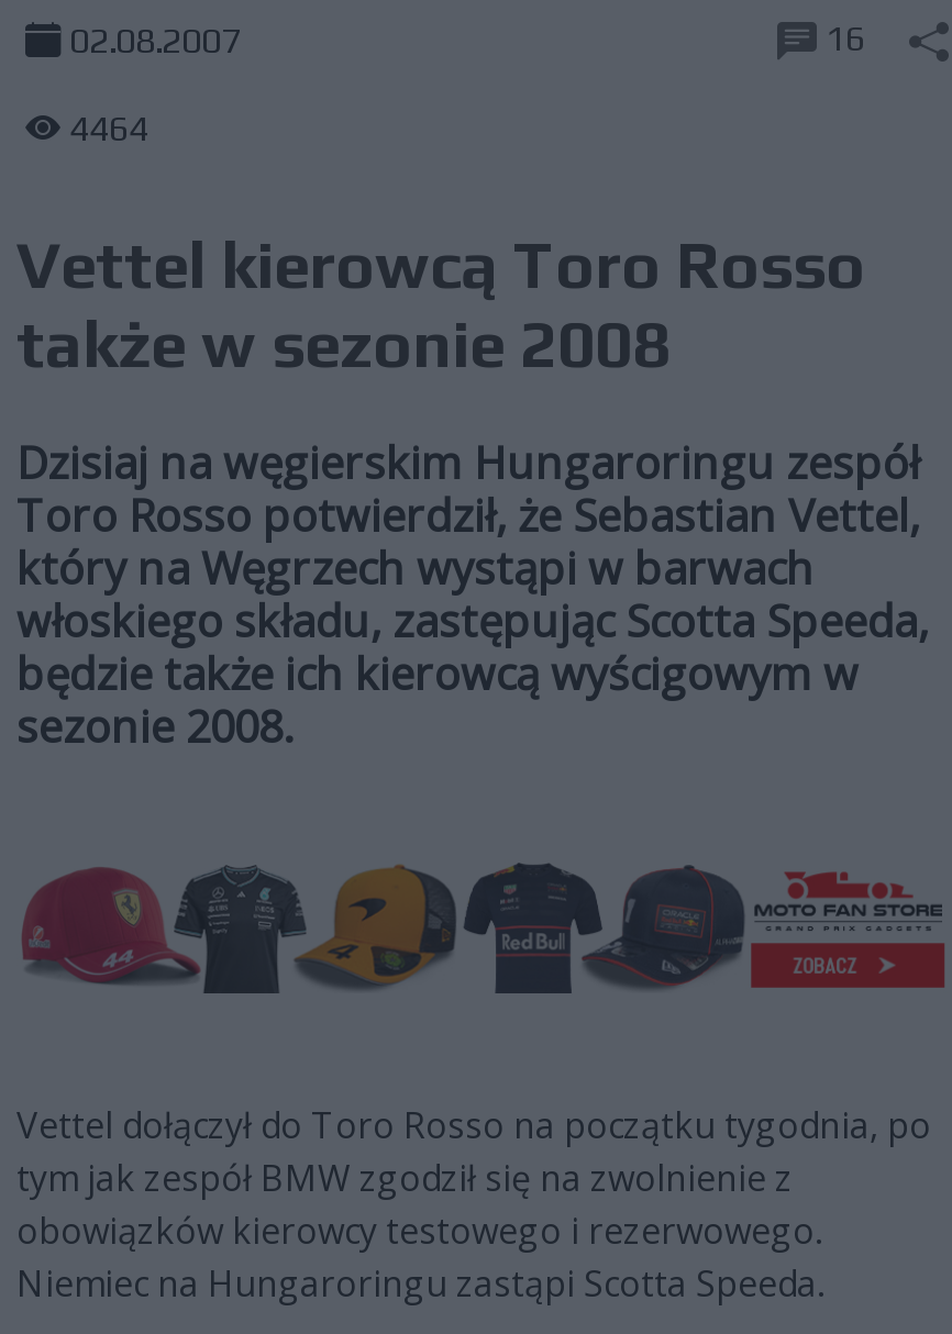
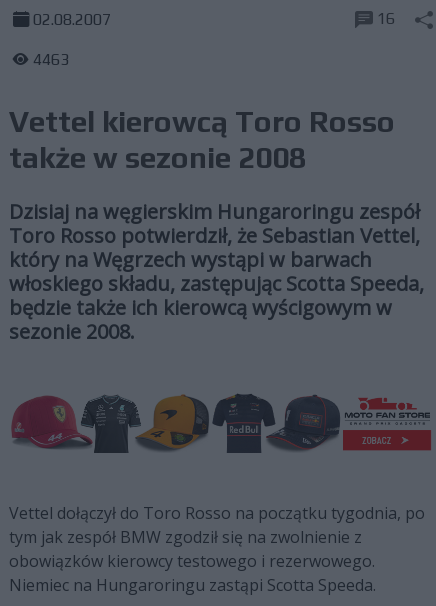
- 4464
+ 4463
